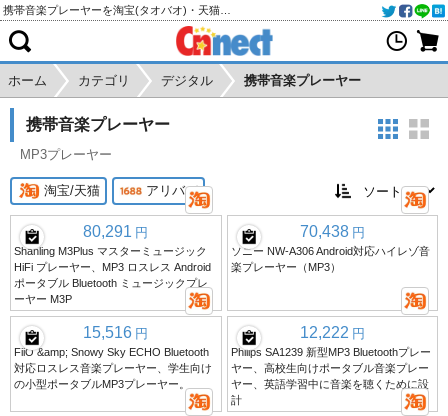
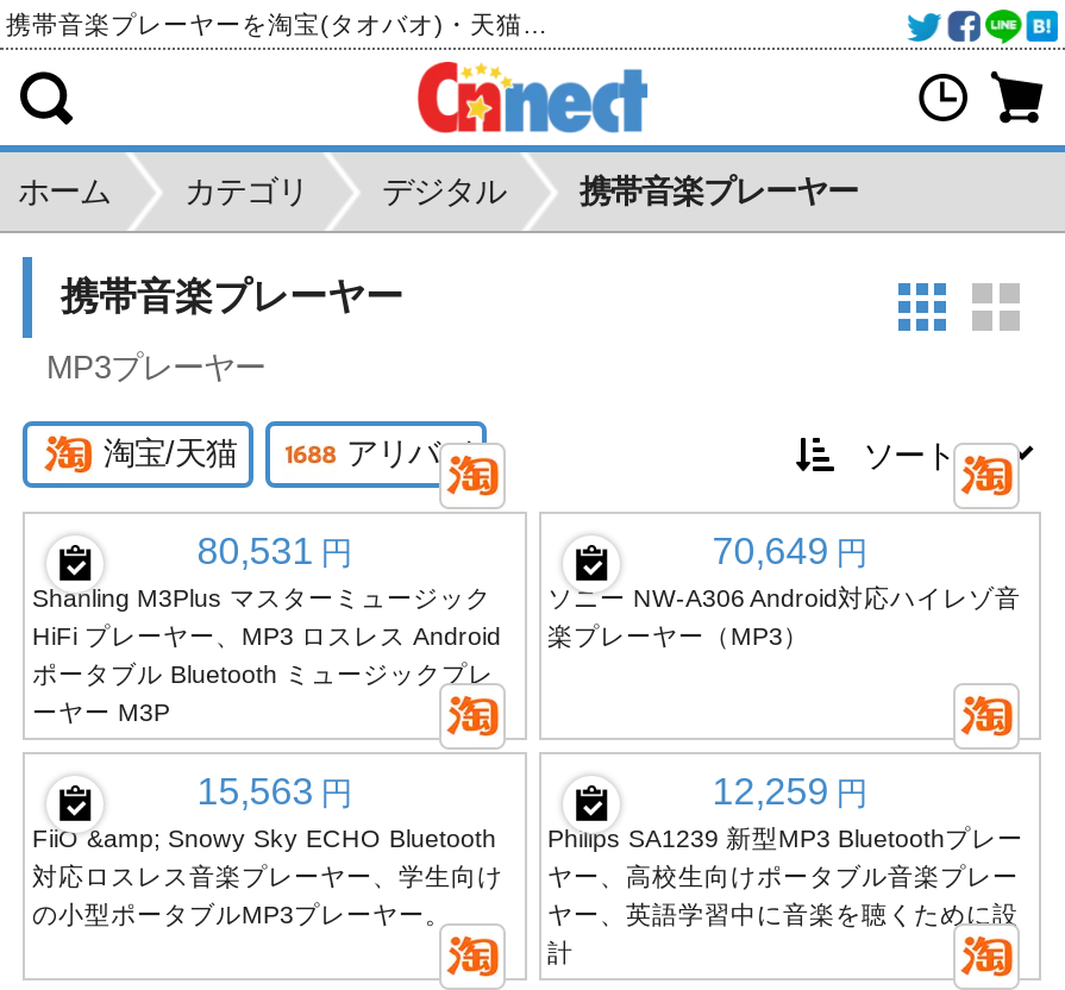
- 80,291 円
+ 80,531 円

- 70,438 円
+ 70,649 円

- 15,516 円
+ 15,563 円

- 12,222 円
+ 12,259 円
